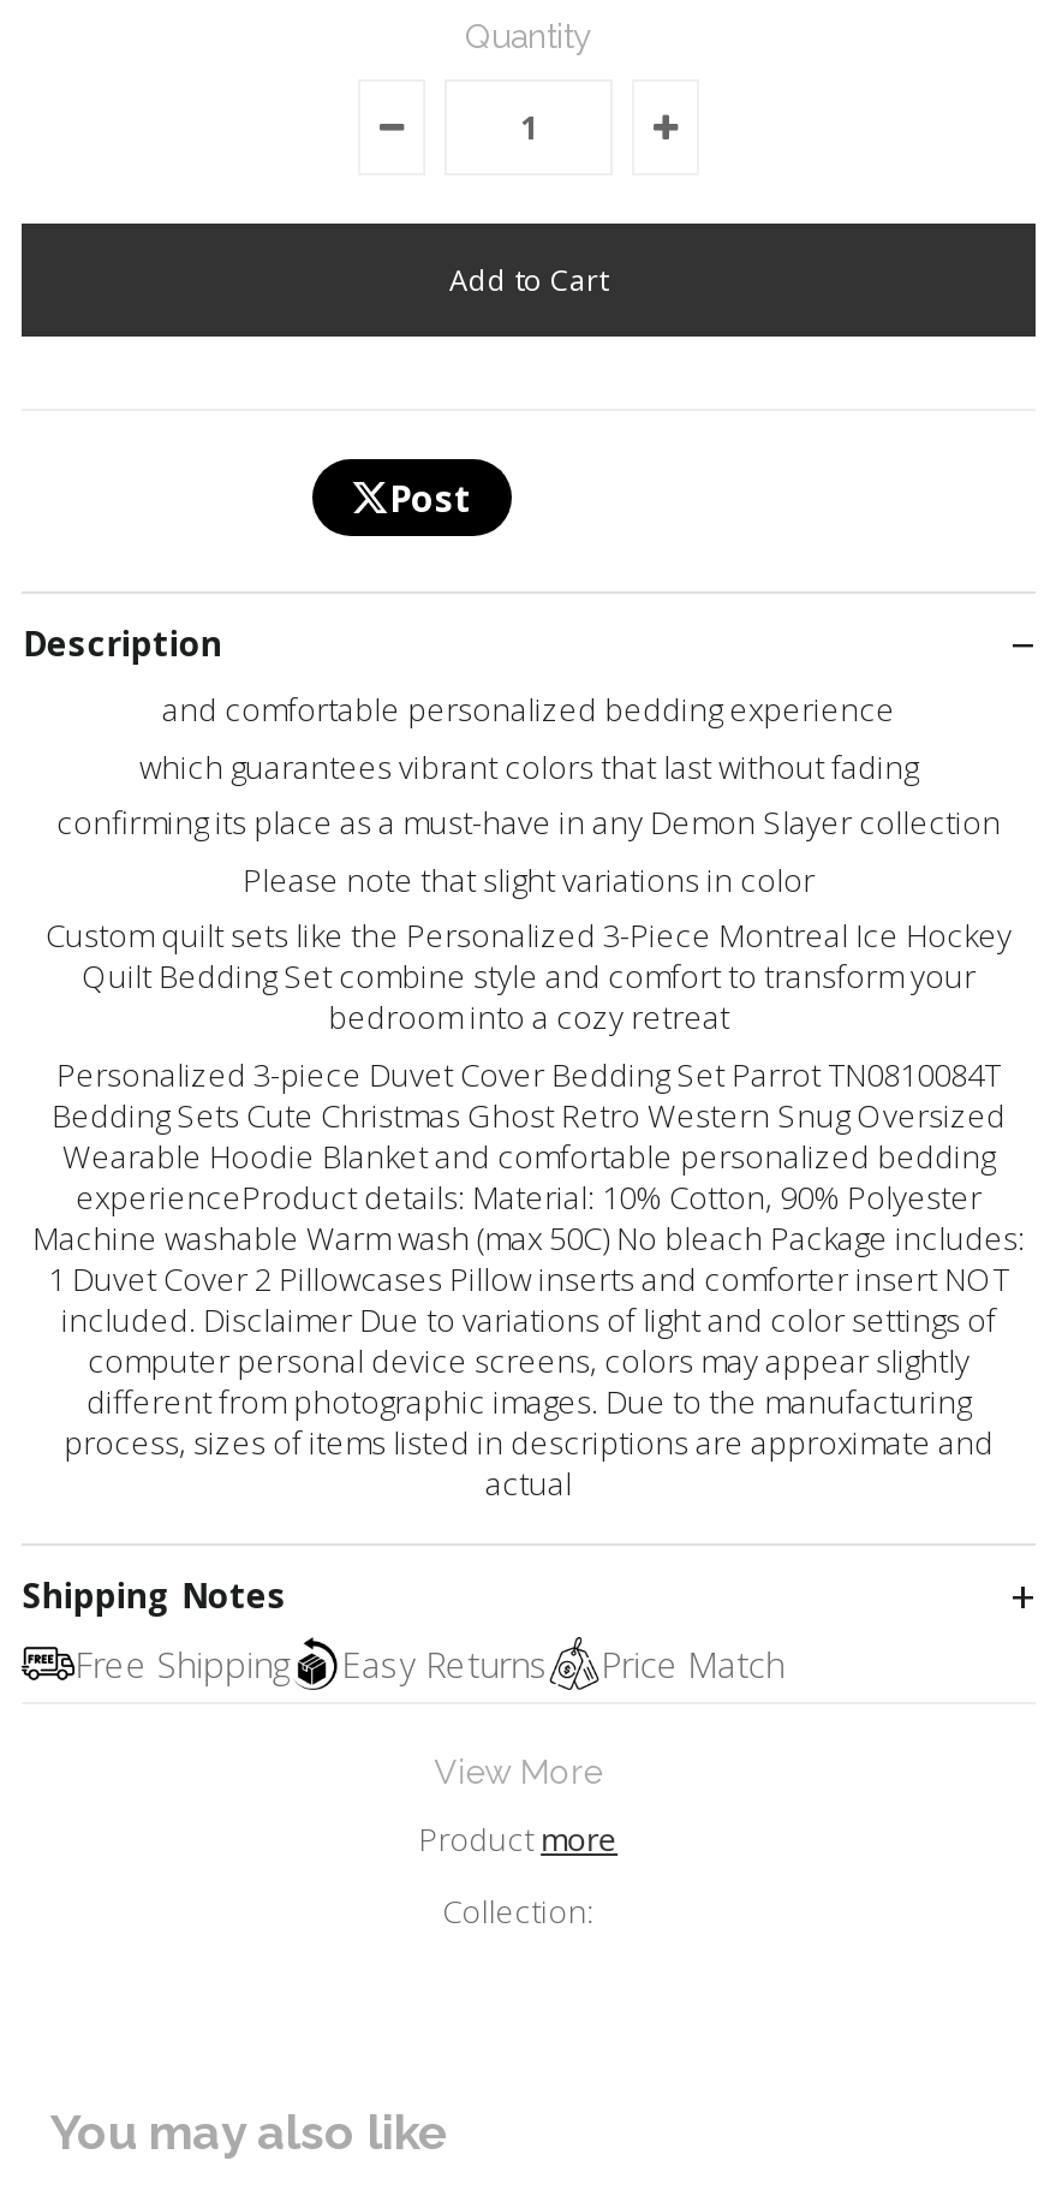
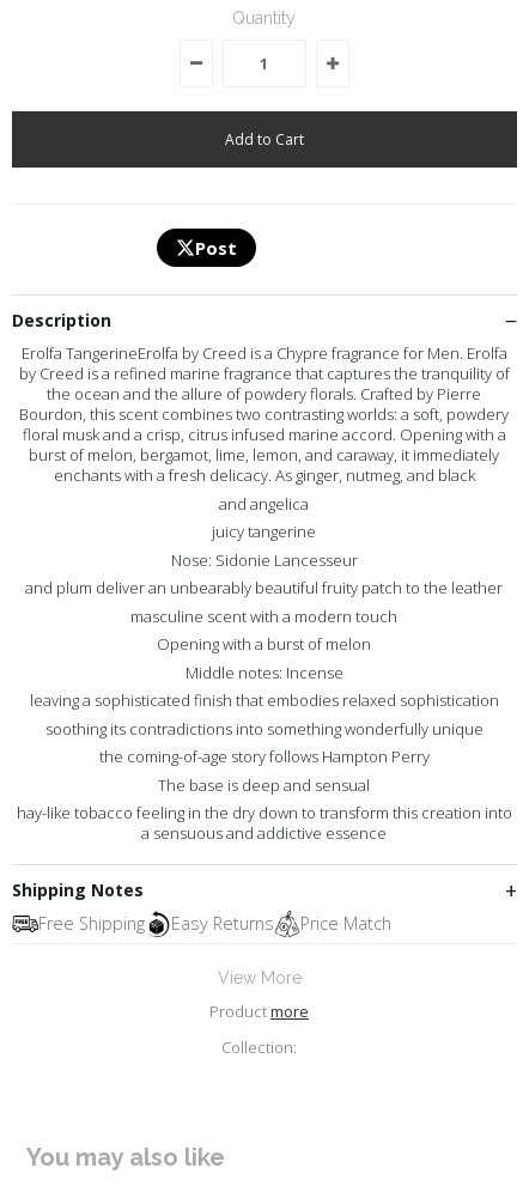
- and comfortable personalized bedding experience
- which guarantees vibrant colors that last without fading
- confirming its place as a must-have in any Demon Slayer collection
- Please note that slight variations in color
- Custom quilt sets like the Personalized 3-Piece Montreal Ice Hockey
- Quilt Bedding Set combine style and comfort to transform your
- bedroom into a cozy retreat
- Personalized 3-piece Duvet Cover Bedding Set Parrot TN0810084T
- Bedding Sets Cute Christmas Ghost Retro Western Snug Oversized
- Wearable Hoodie Blanket and comfortable personalized bedding
- experienceProduct details: Material: 10% Cotton, 90% Polyester
- Machine washable Warm wash (max 50C) No bleach Package includes:
- 1 Duvet Cover 2 Pillowcases Pillow inserts and comforter insert NOT
- included. Disclaimer Due to variations of light and color settings of
- computer personal device screens, colors may appear slightly
- different from photographic images. Due to the manufacturing
- process, sizes of items listed in descriptions are approximate and
- actual
+ Erolfa TangerineErolfa by Creed is a Chypre fragrance for Men. Erolfa
+ by Creed is a refined marine fragrance that captures the tranquility of
+ the ocean and the allure of powdery florals. Crafted by Pierre
+ Bourdon, this scent combines two contrasting worlds: a soft, powdery
+ floral musk and a crisp, citrus infused marine accord. Opening with a
+ burst of melon, bergamot, lime, lemon, and caraway, it immediately
+ enchants with a fresh delicacy. As ginger, nutmeg, and black
+ and angelica
+ juicy tangerine
+ Nose: Sidonie Lancesseur
+ and plum deliver an unbearably beautiful fruity patch to the leather
+ masculine scent with a modern touch
+ Opening with a burst of melon
+ Middle notes: Incense
+ leaving a sophisticated finish that embodies relaxed sophistication
+ soothing its contradictions into something wonderfully unique
+ the coming-of-age story follows Hampton Perry
+ The base is deep and sensual
+ hay-like tobacco feeling in the dry down to transform this creation into
+ a sensuous and addictive essence
